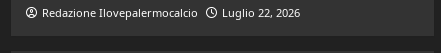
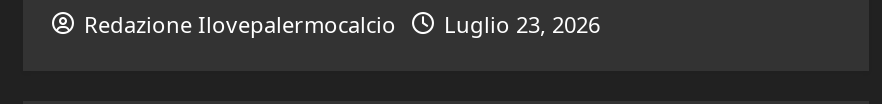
- Redazione Ilovepalermocalcio Luglio 22, 2026
+ Redazione Ilovepalermocalcio Luglio 23, 2026
